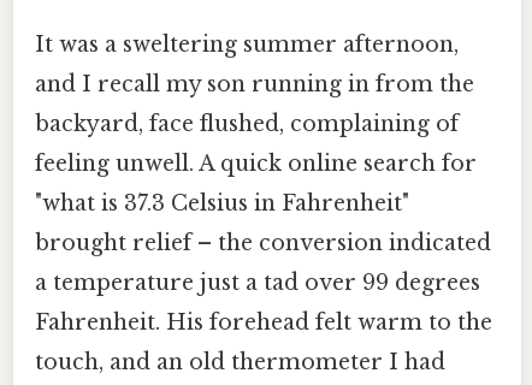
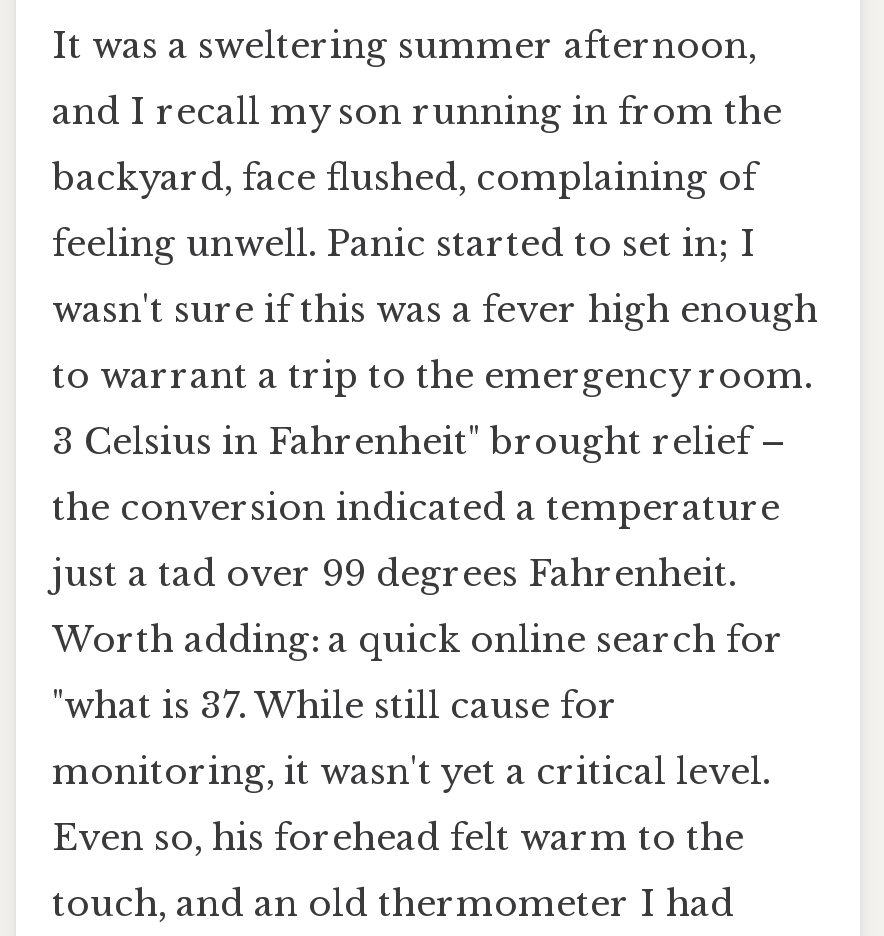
- feeling unwell. A quick online search for
- "what is 37.3 Celsius in Fahrenheit"
- brought relief – the conversion indicated
- a temperature just a tad over 99 degrees
- Fahrenheit. His forehead felt warm to the
+ feeling unwell. Panic started to set in; I
+ wasn't sure if this was a fever high enough
+ to warrant a trip to the emergency room.
+ 3 Celsius in Fahrenheit" brought relief –
+ the conversion indicated a temperature
+ just a tad over 99 degrees Fahrenheit.
+ Worth adding: a quick online search for
+ "what is 37. While still cause for
+ monitoring, it wasn't yet a critical level.
+ Even so, his forehead felt warm to the
